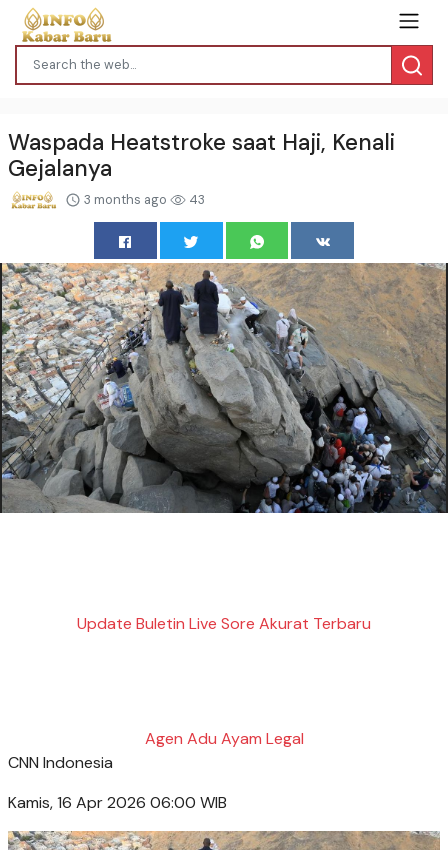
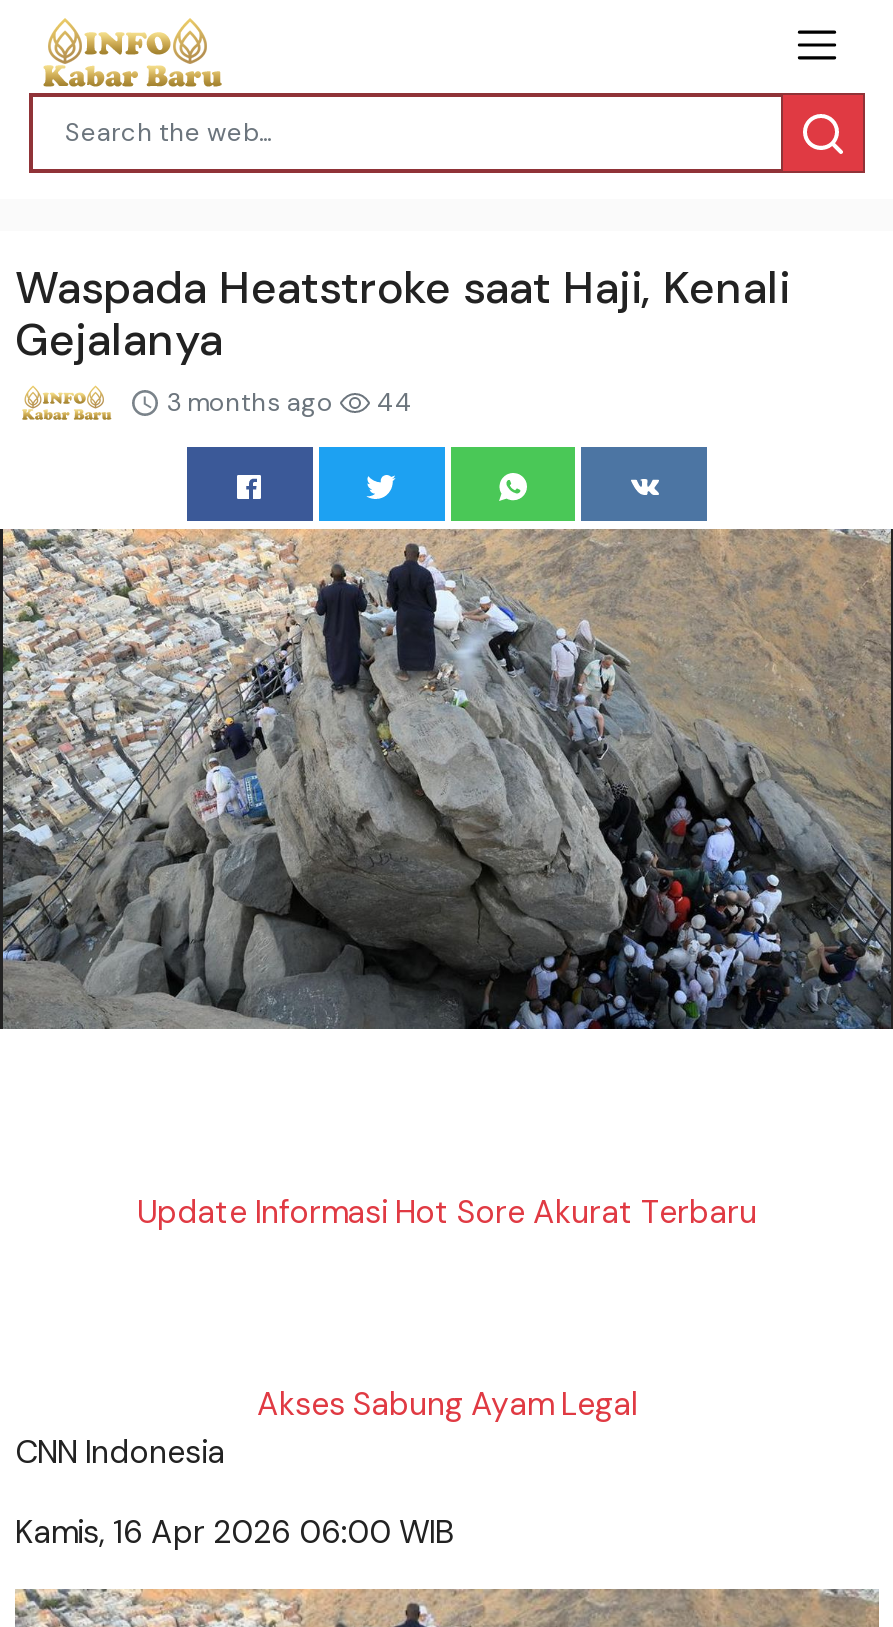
- 3 months ago 43
+ 3 months ago 44

- Update Buletin Live Sore Akurat Terbaru
+ Update Informasi Hot Sore Akurat Terbaru

- Agen Adu Ayam Legal
+ Akses Sabung Ayam Legal
